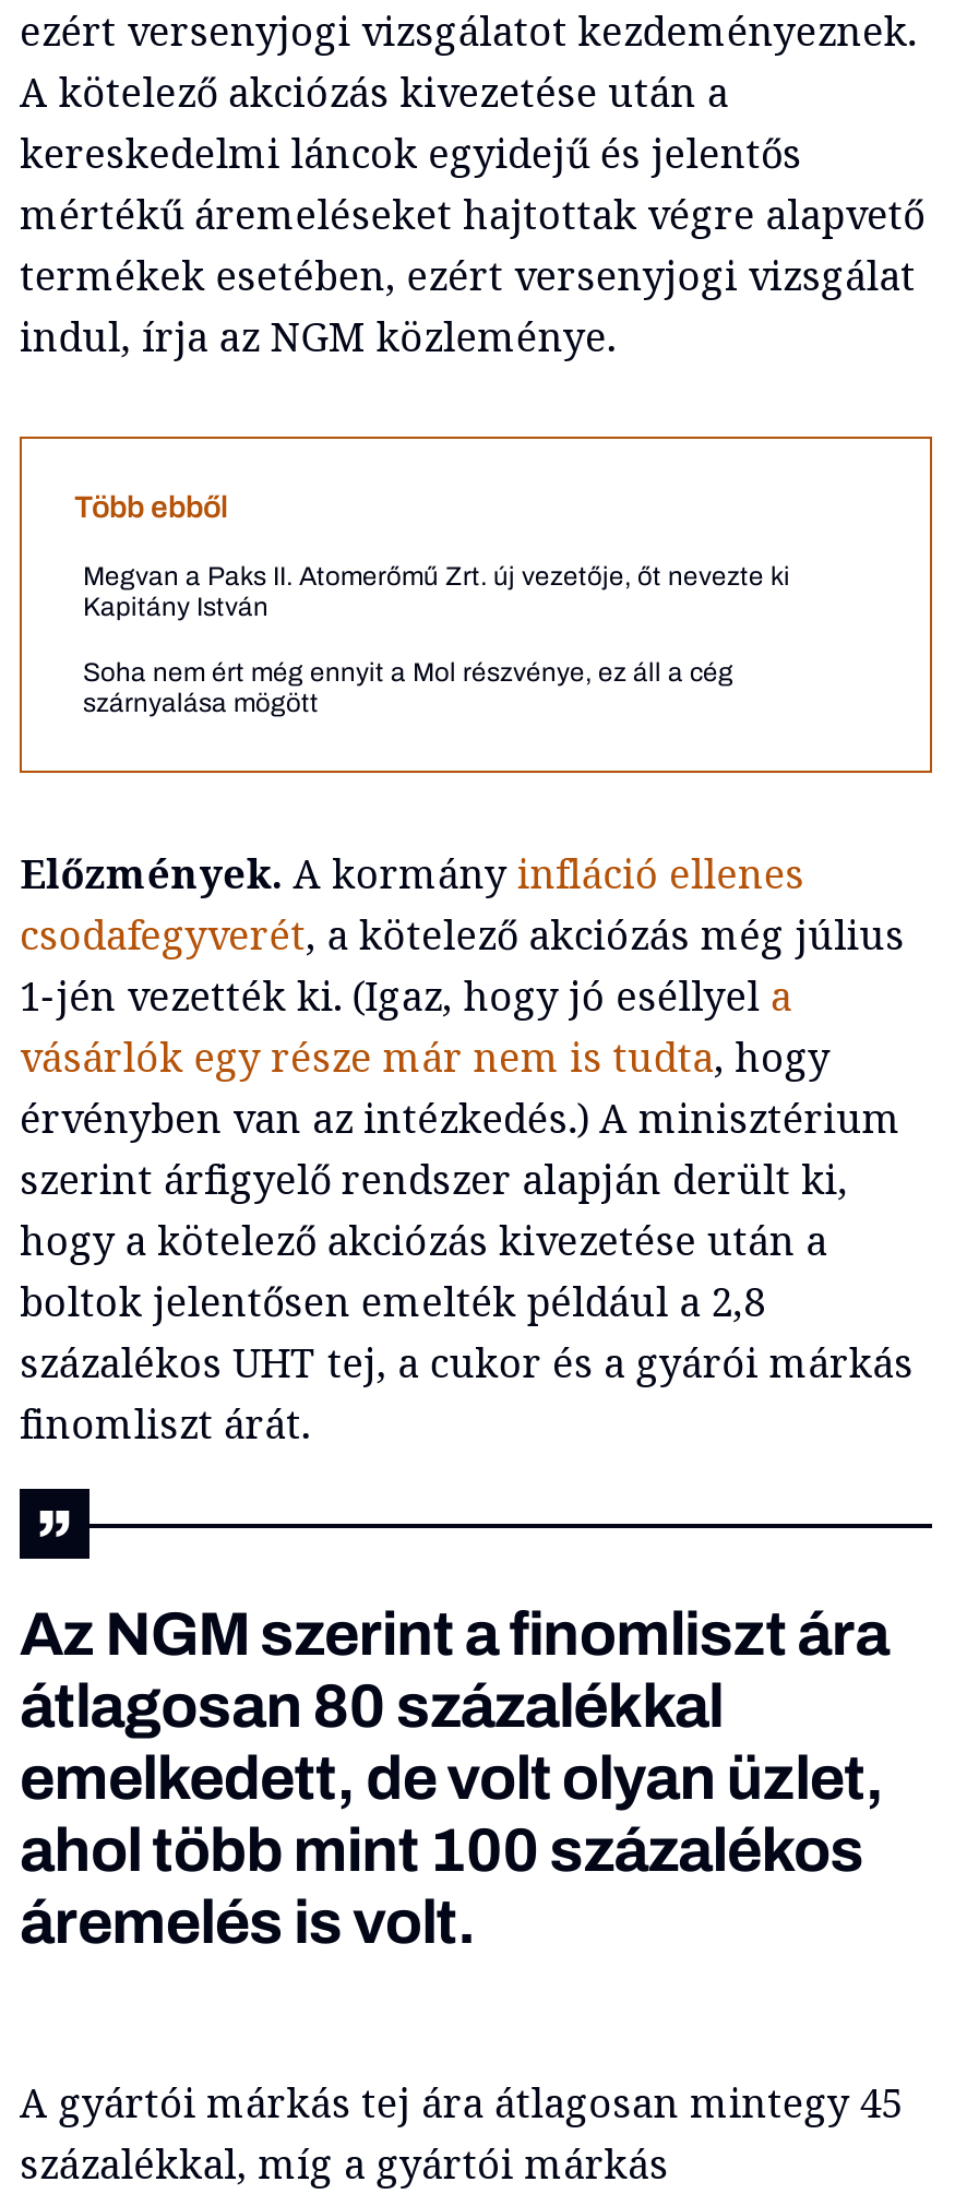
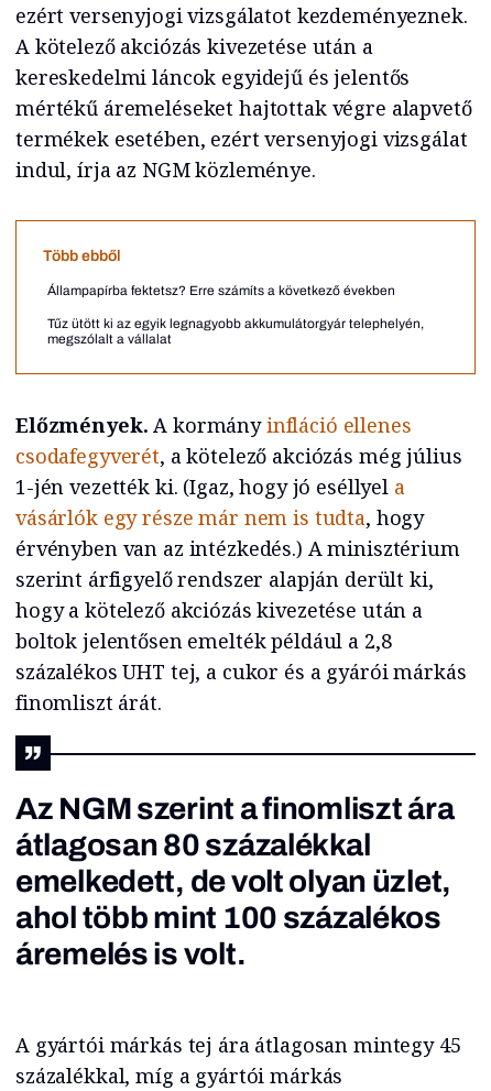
- Megvan a Paks II. Atomerőmű Zrt. új vezetője, őt nevezte ki
- Kapitány István
+ Állampapírba fektetsz? Erre számíts a következő években

- Soha nem ért még ennyit a Mol részvénye, ez áll a cég
- szárnyalása mögött
+ Tűz ütött ki az egyik legnagyobb akkumulátorgyár telephelyén,
+ megszólalt a vállalat
